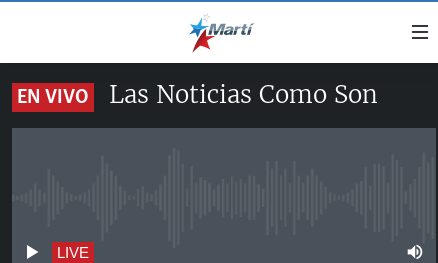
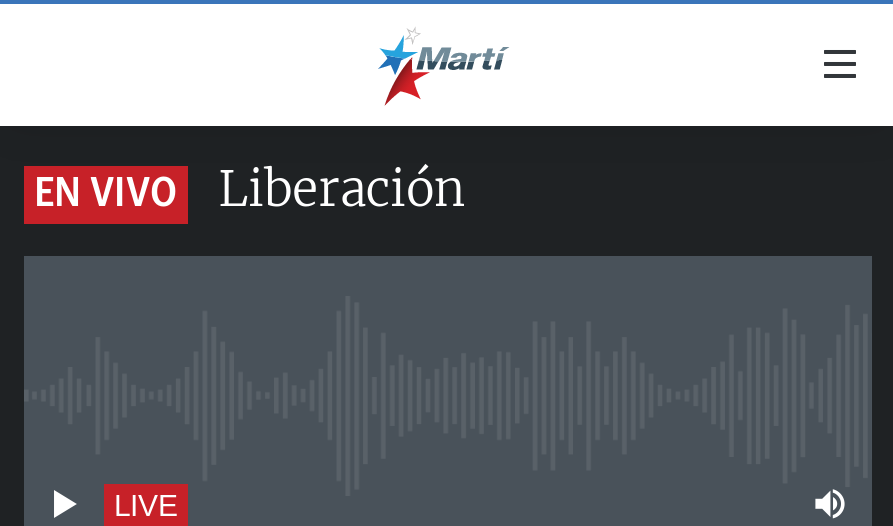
- Las Noticias Como Son
+ Liberación
